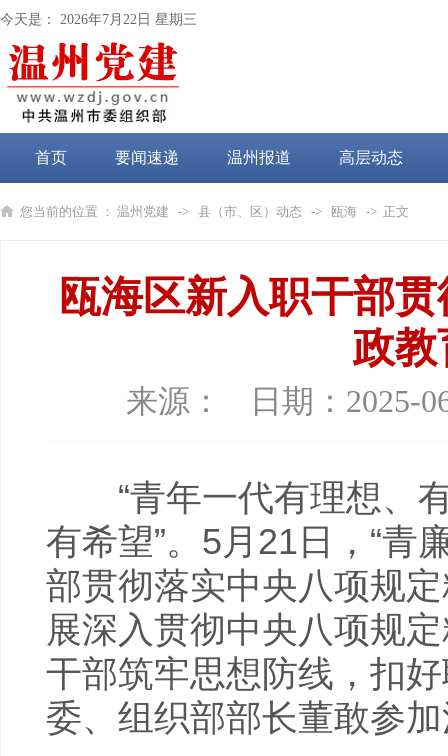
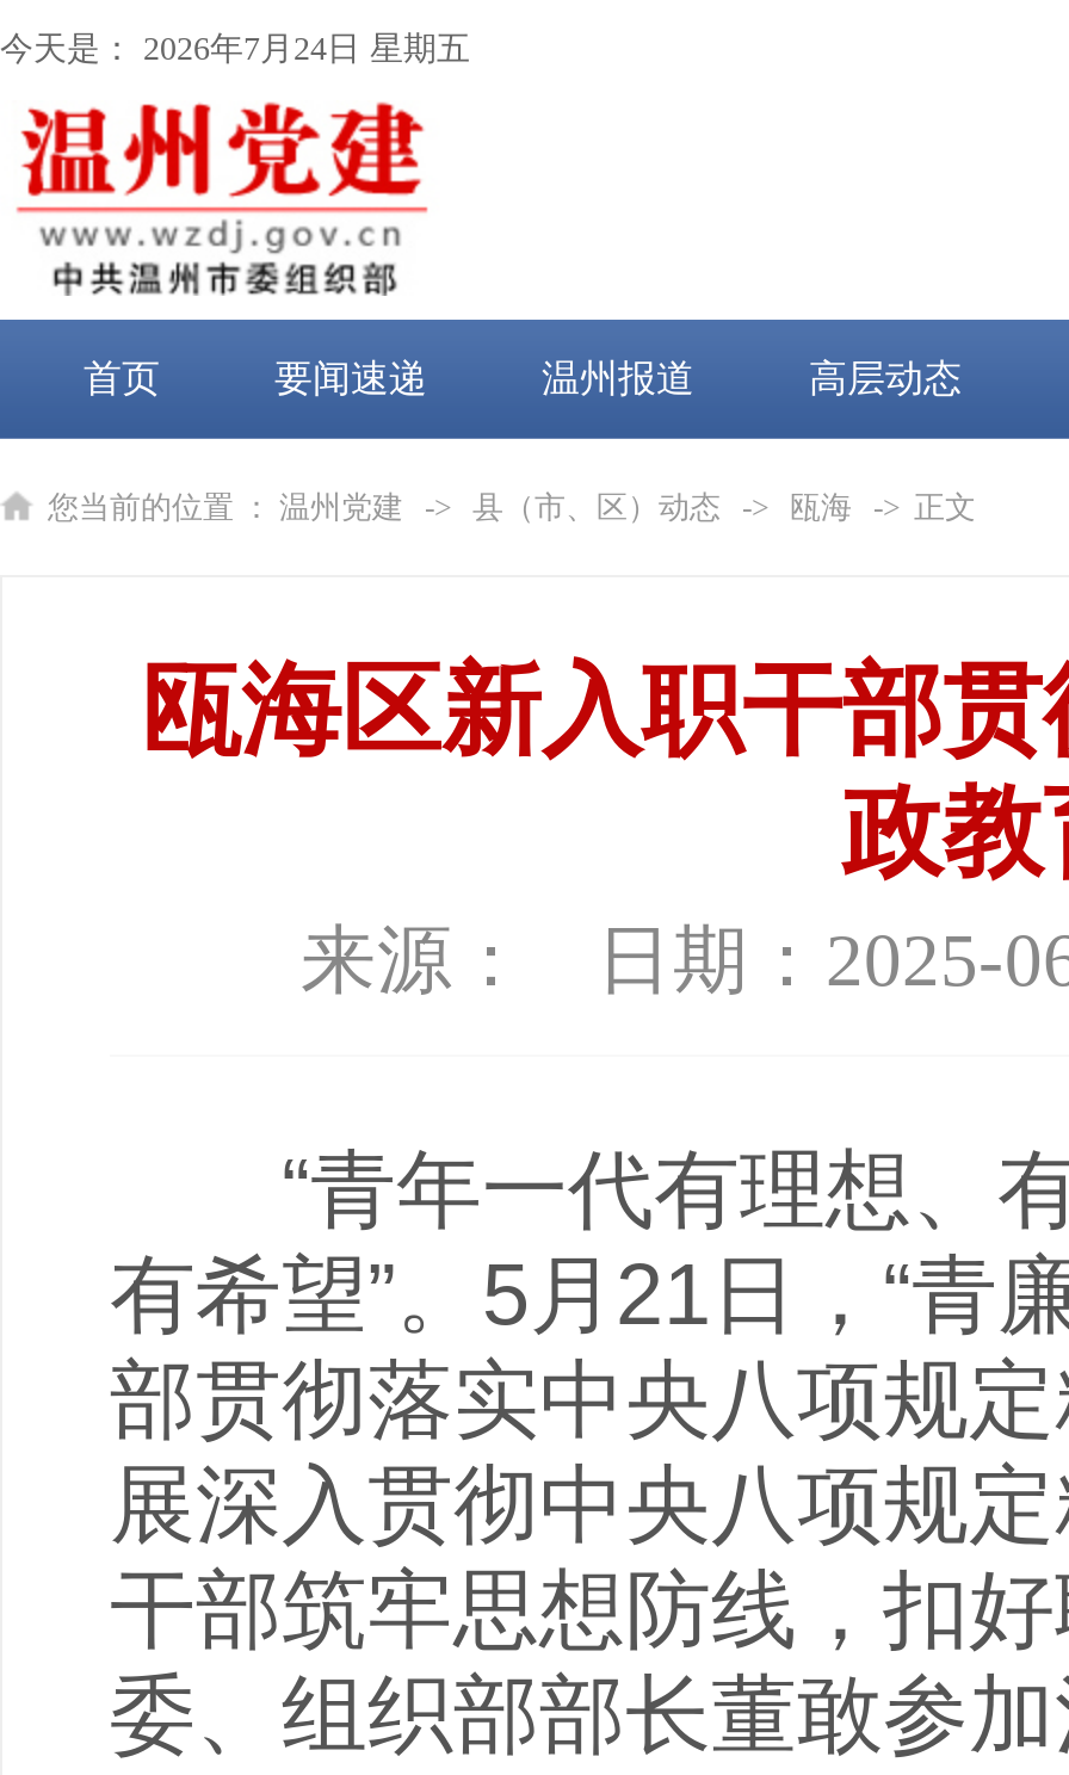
- 今天是：2026年7月22日 星期三
+ 今天是：2026年7月24日 星期五
